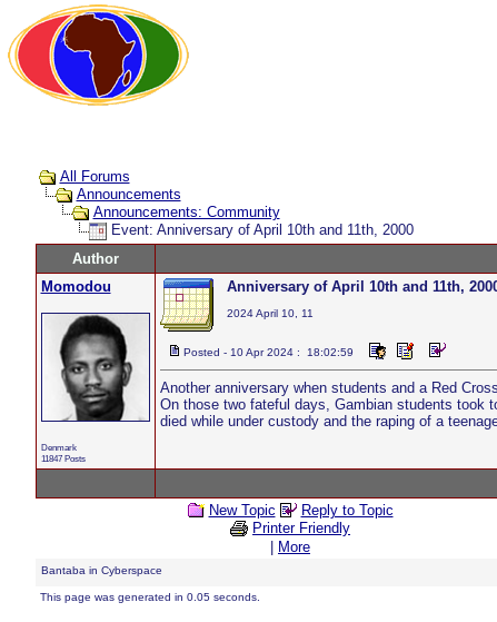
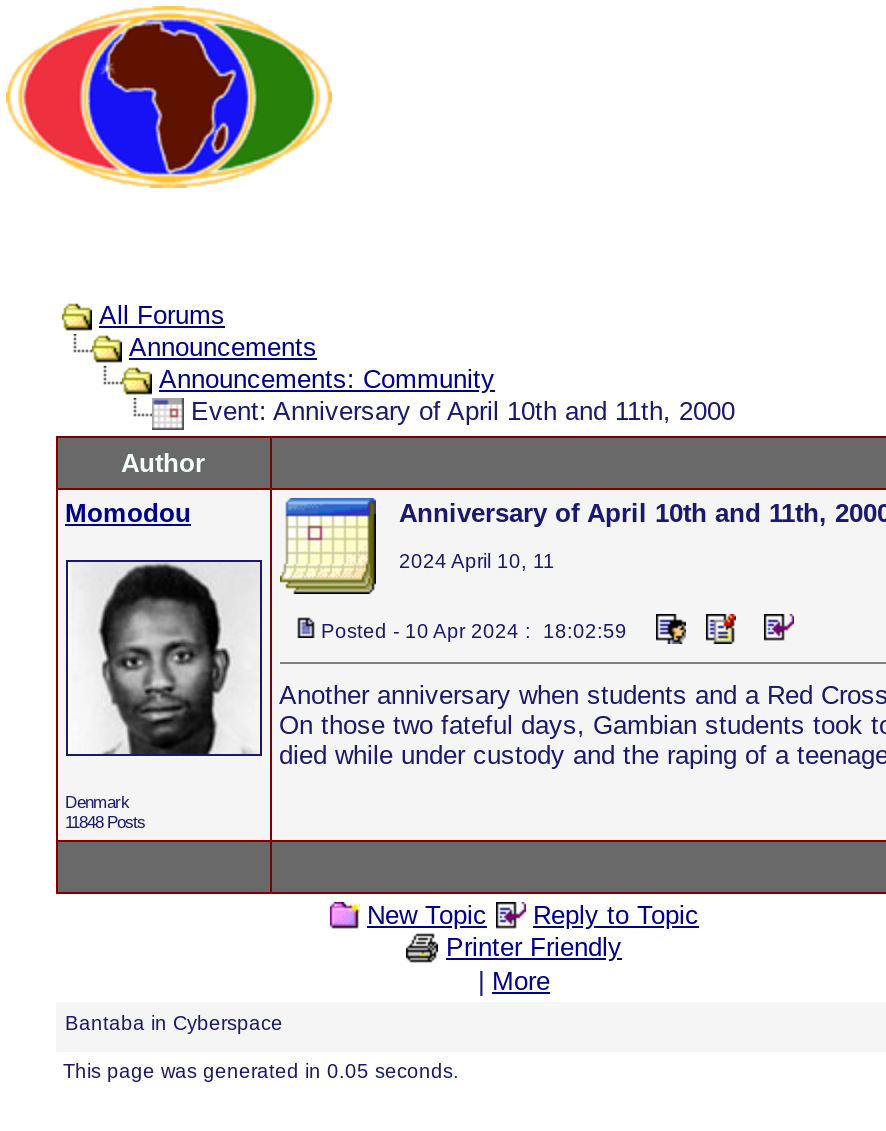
- 11847 Posts
+ 11848 Posts
